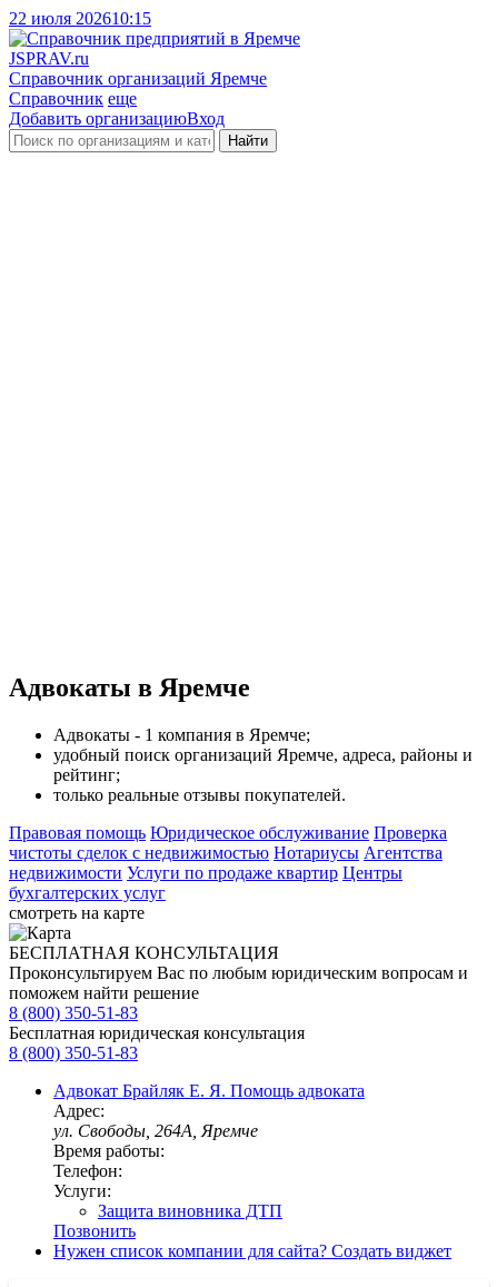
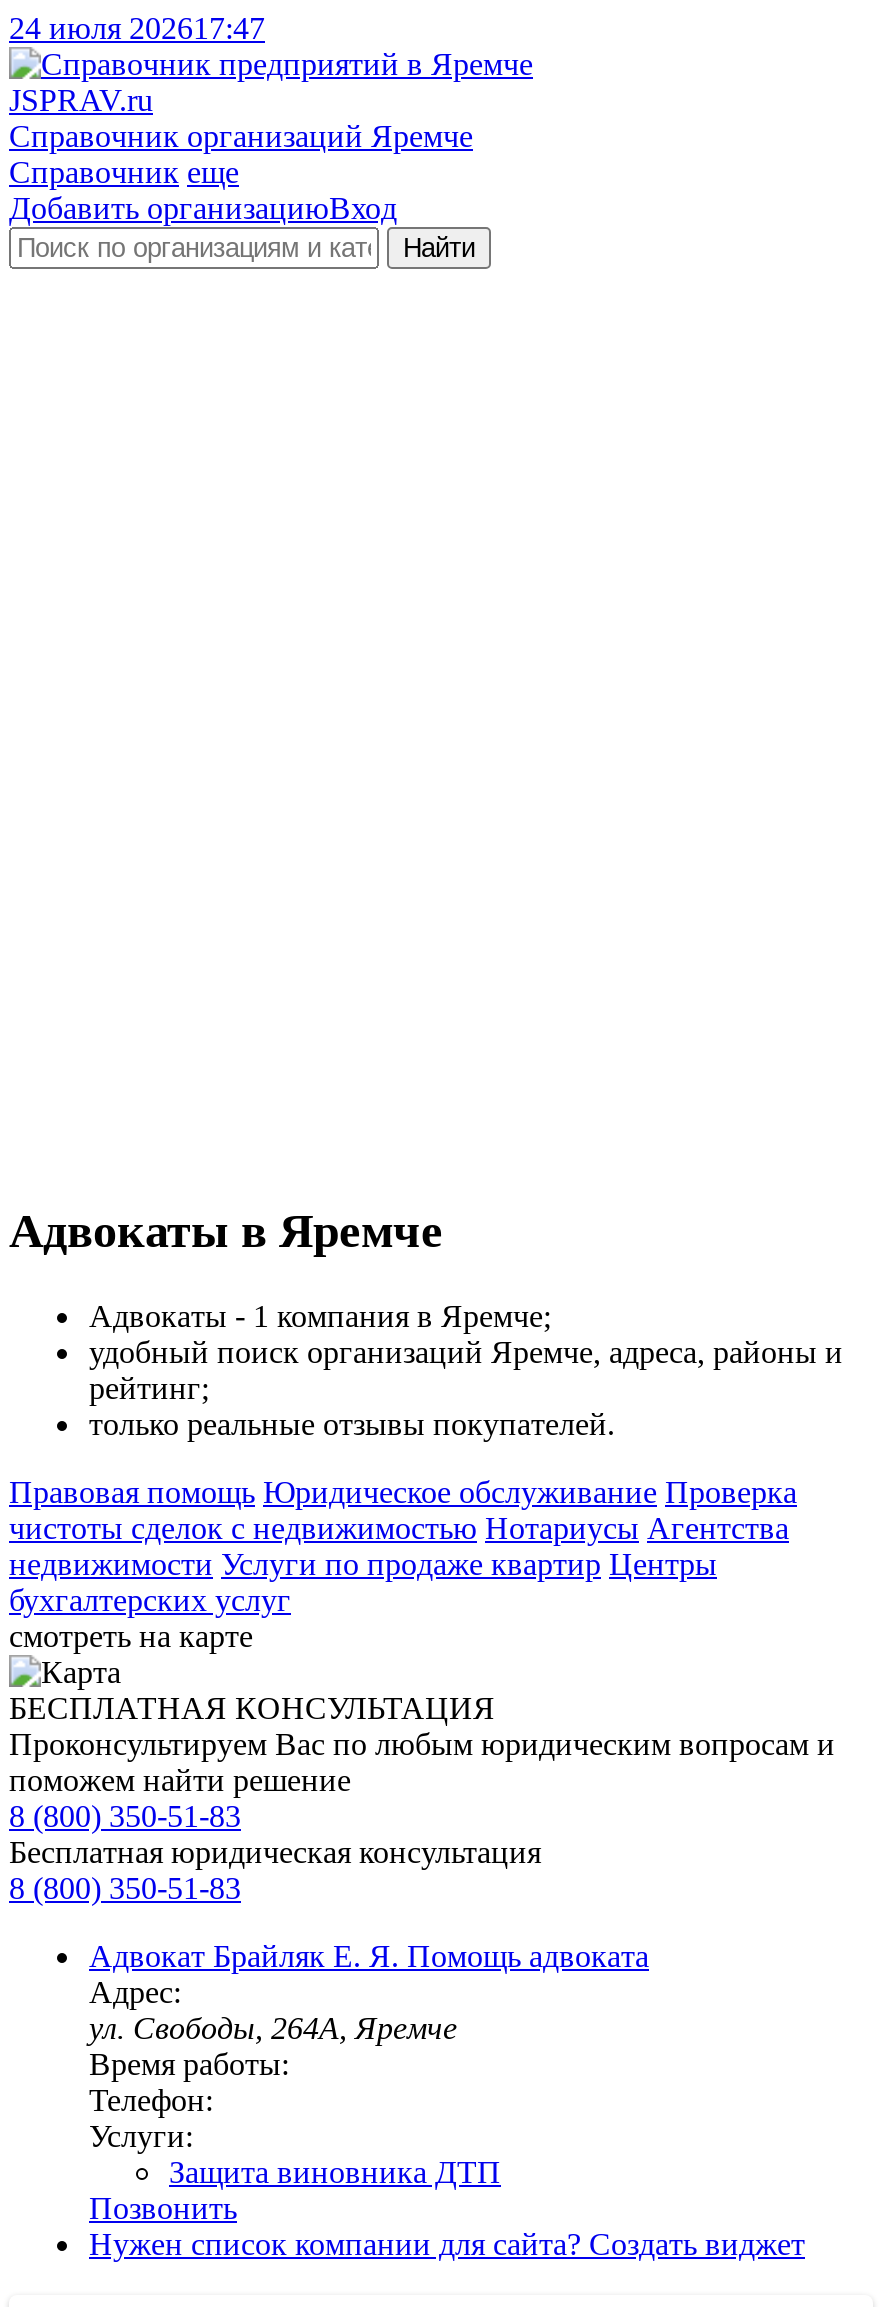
- 22 июля 202610:15
+ 24 июля 202617:47
